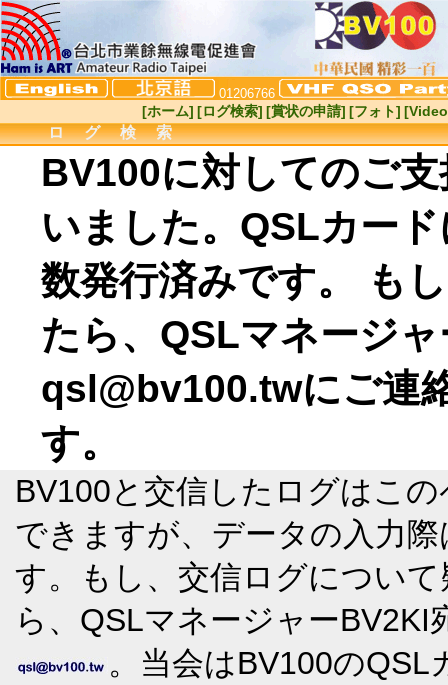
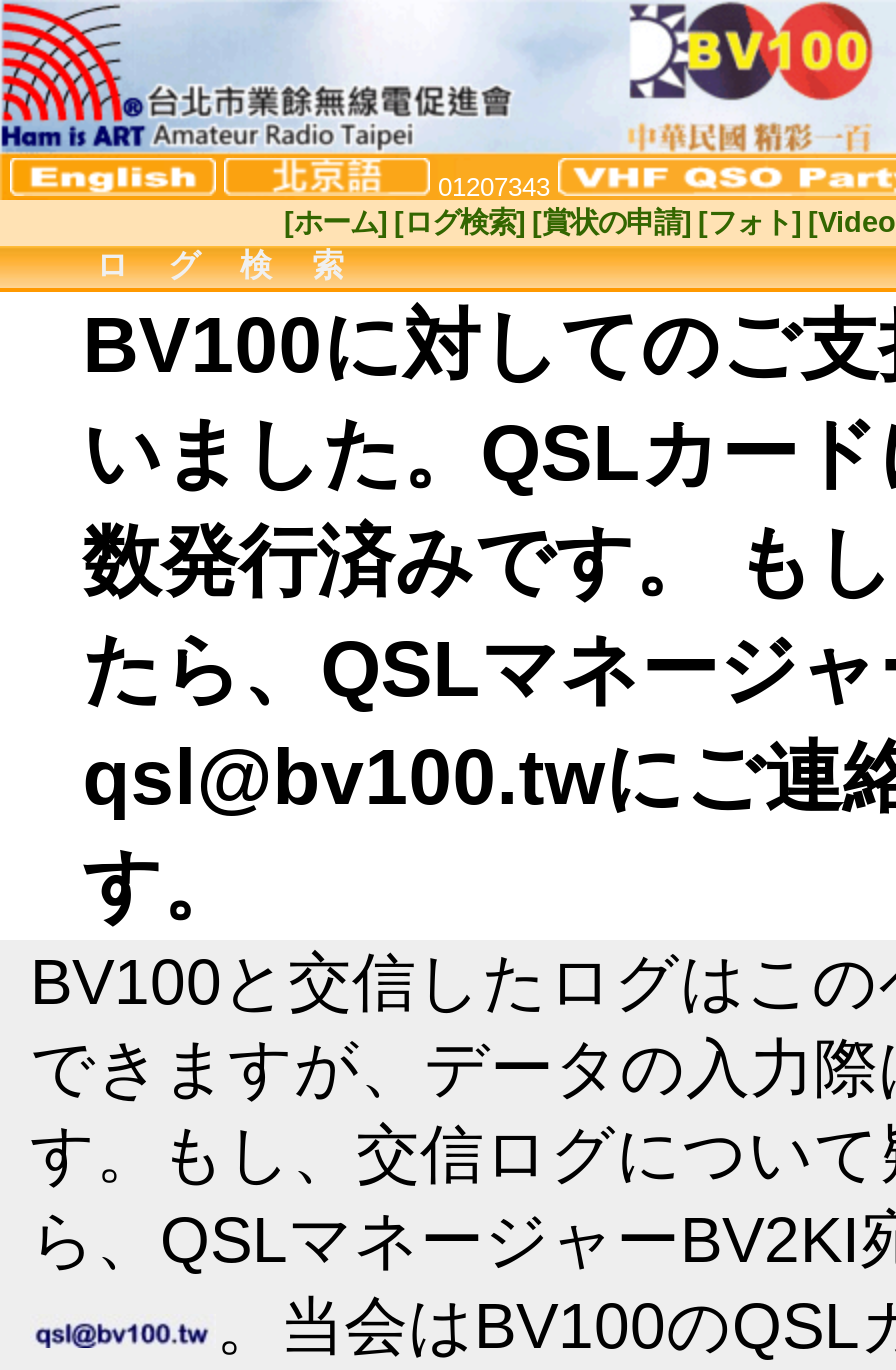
- 01206766
+ 01207343
